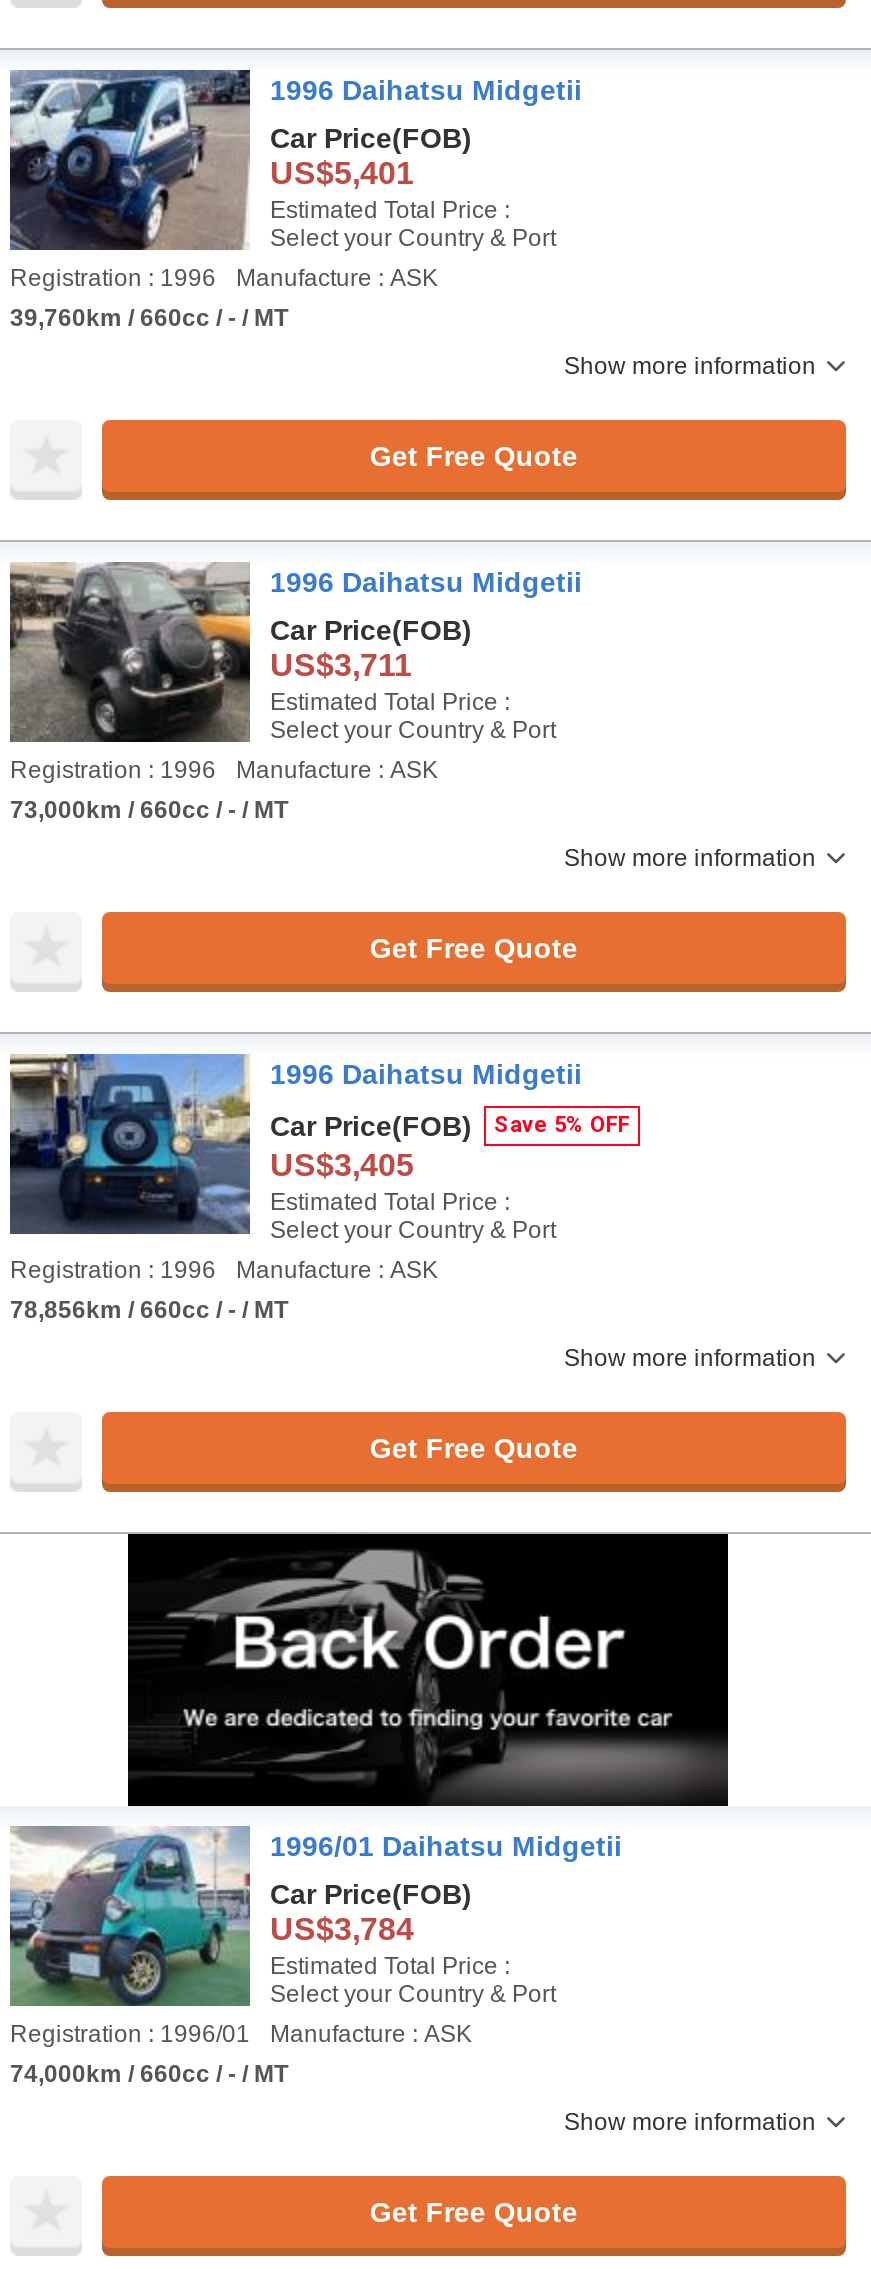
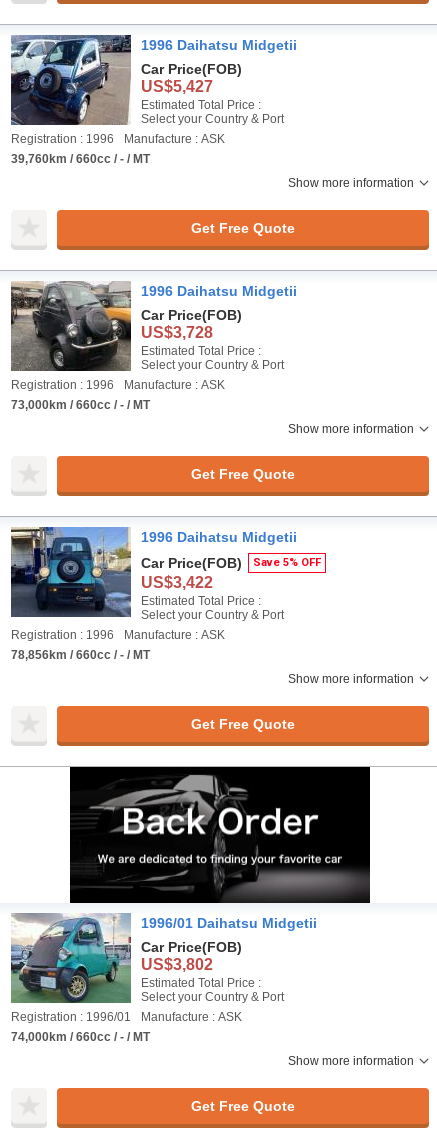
- US$5,401
+ US$5,427

- US$3,711
+ US$3,728

- US$3,405
+ US$3,422

- US$3,784
+ US$3,802
